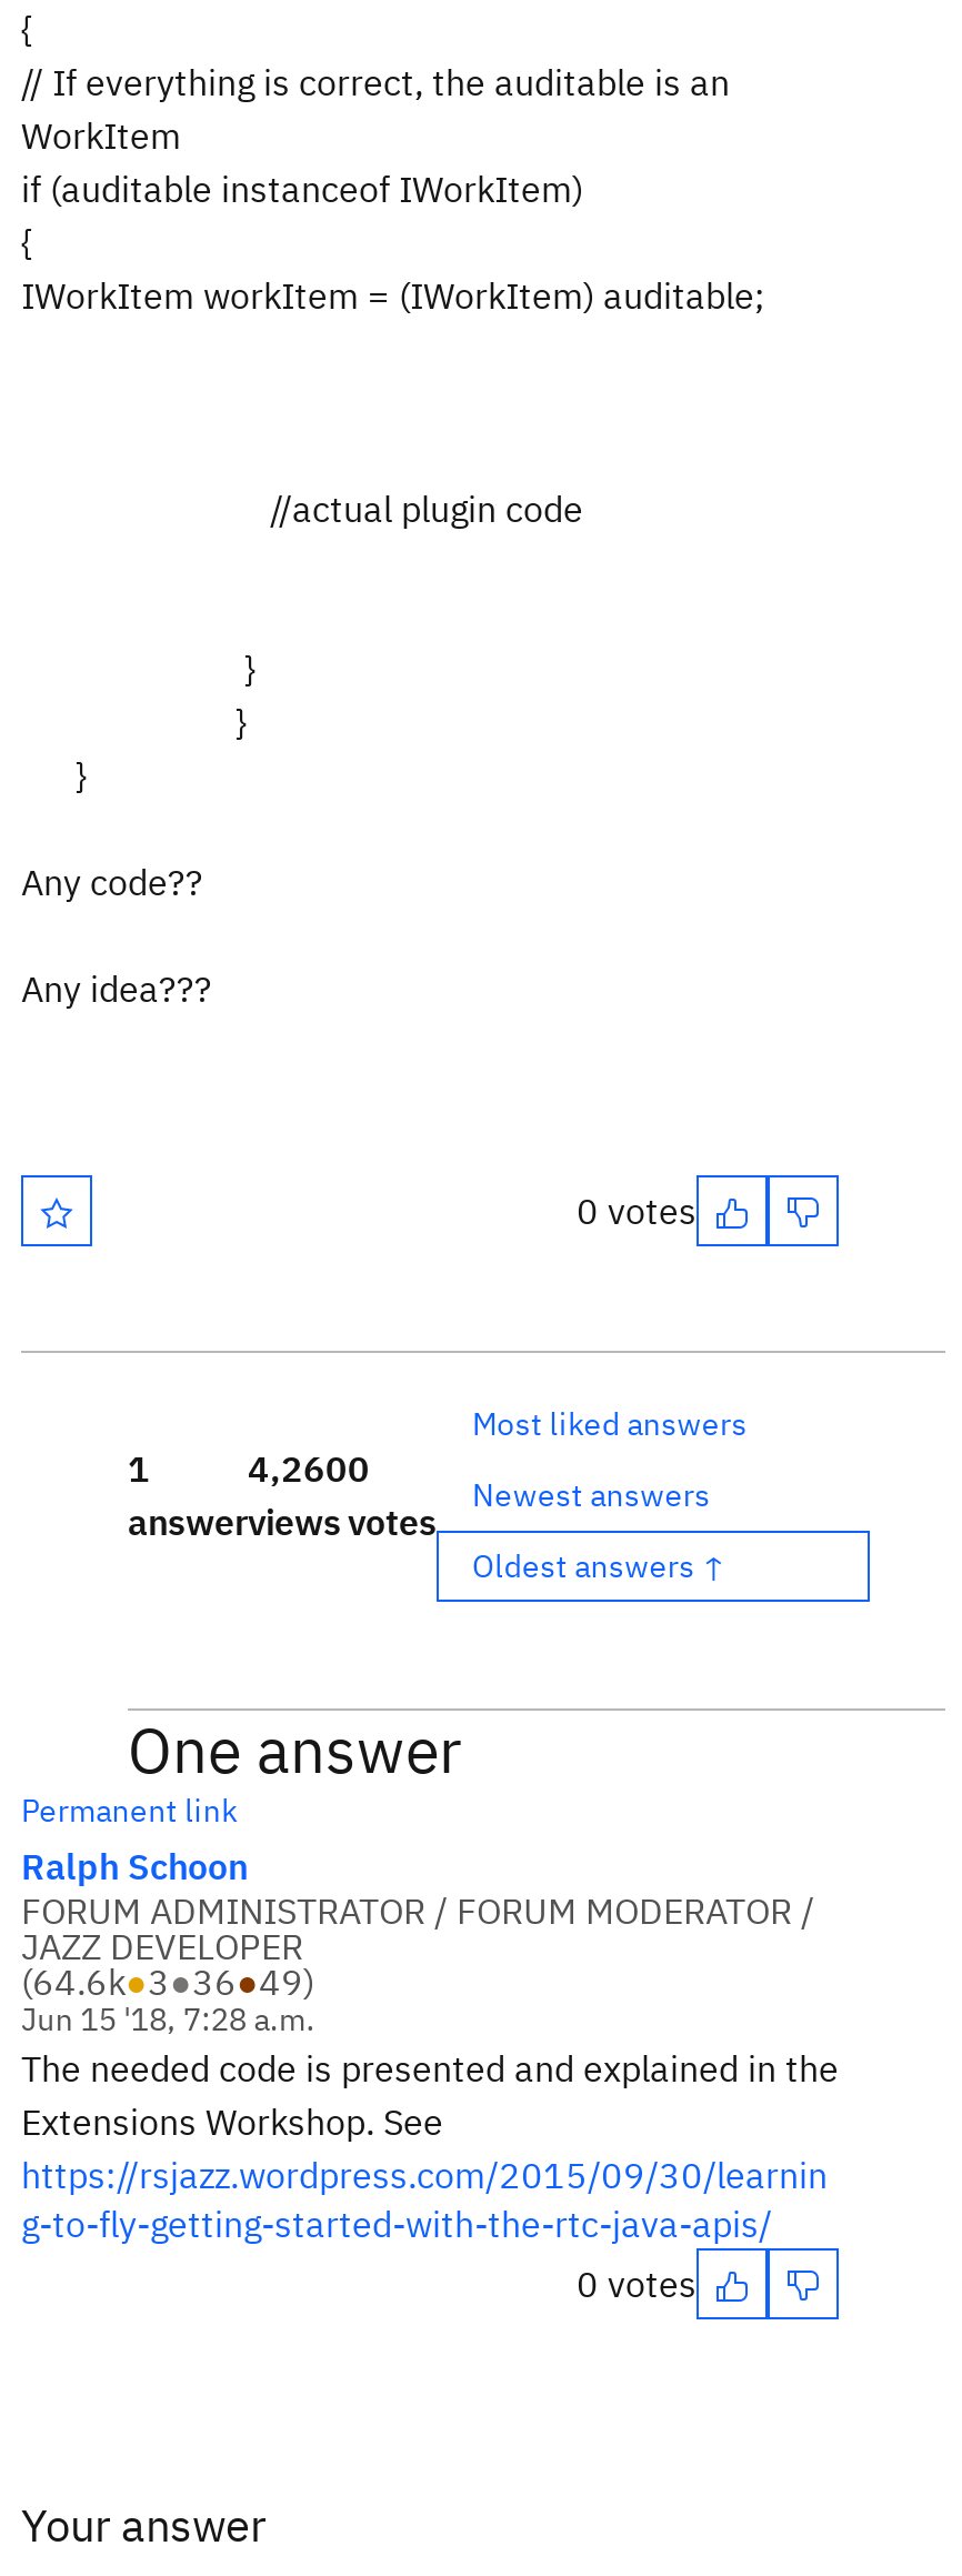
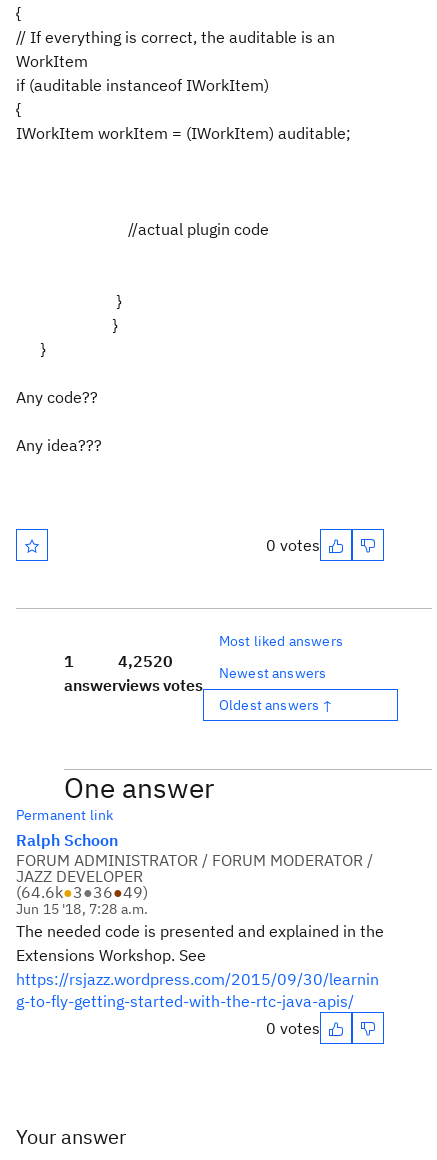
- 4,260 0
+ 4,252 0
